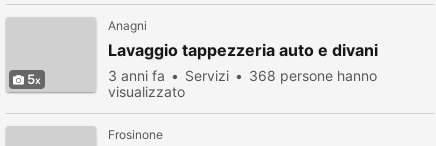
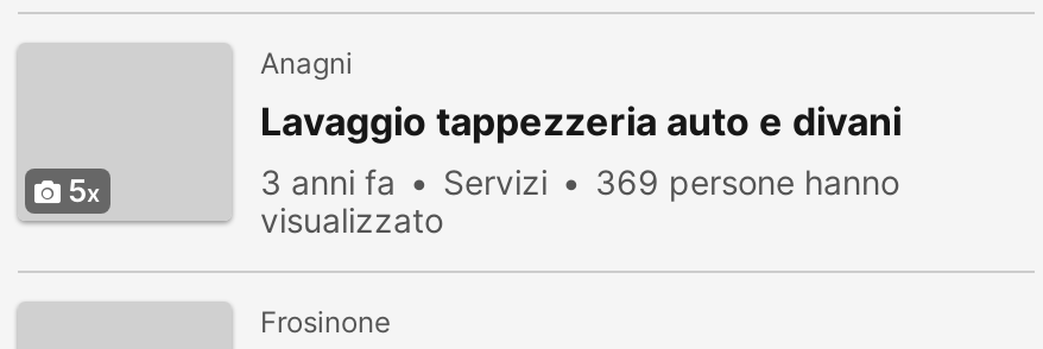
- 368 persone hanno
+ 369 persone hanno
